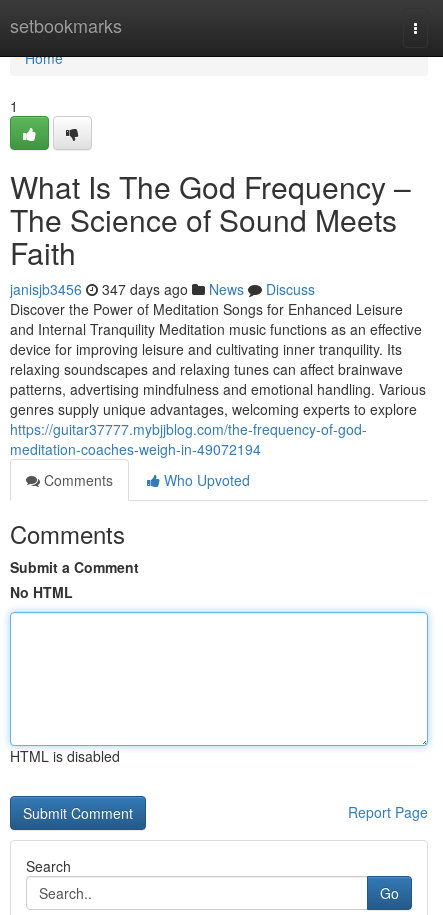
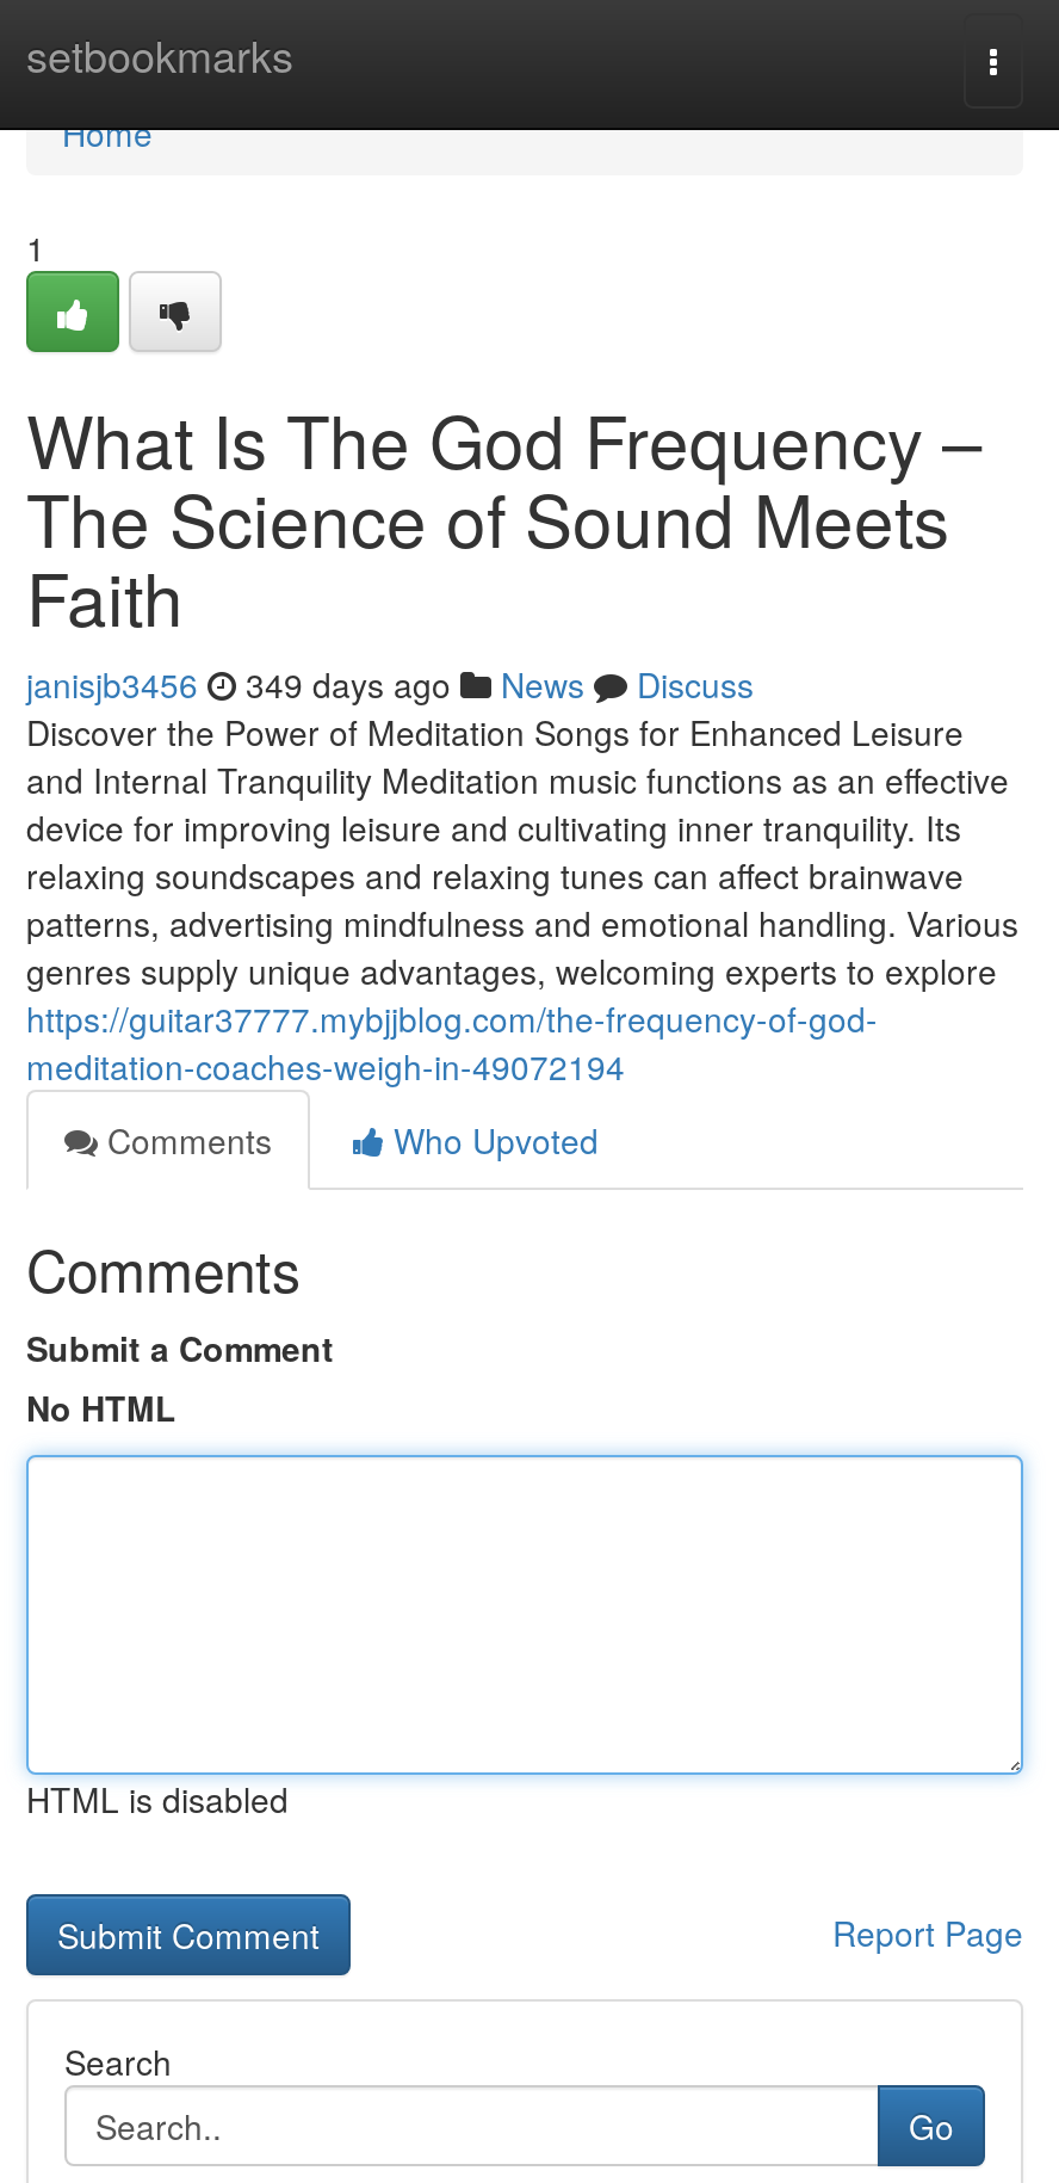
- janisjb3456 347 days ago News Discuss
+ janisjb3456 349 days ago News Discuss
